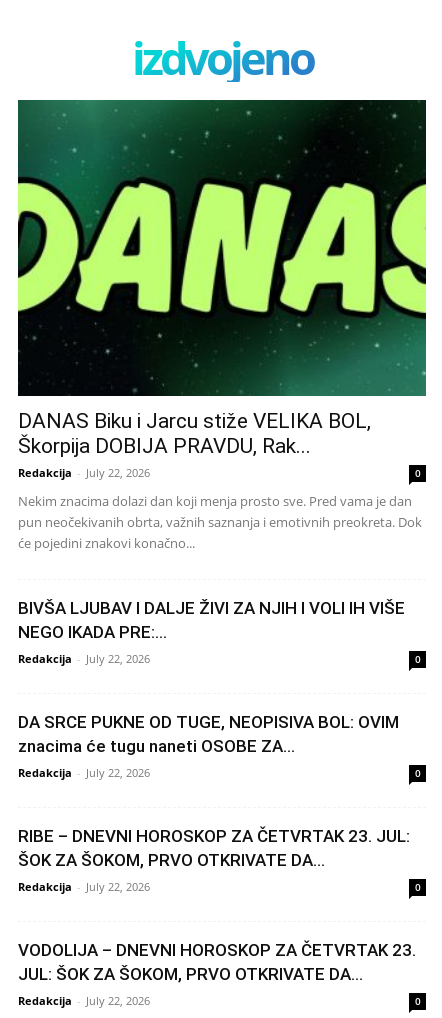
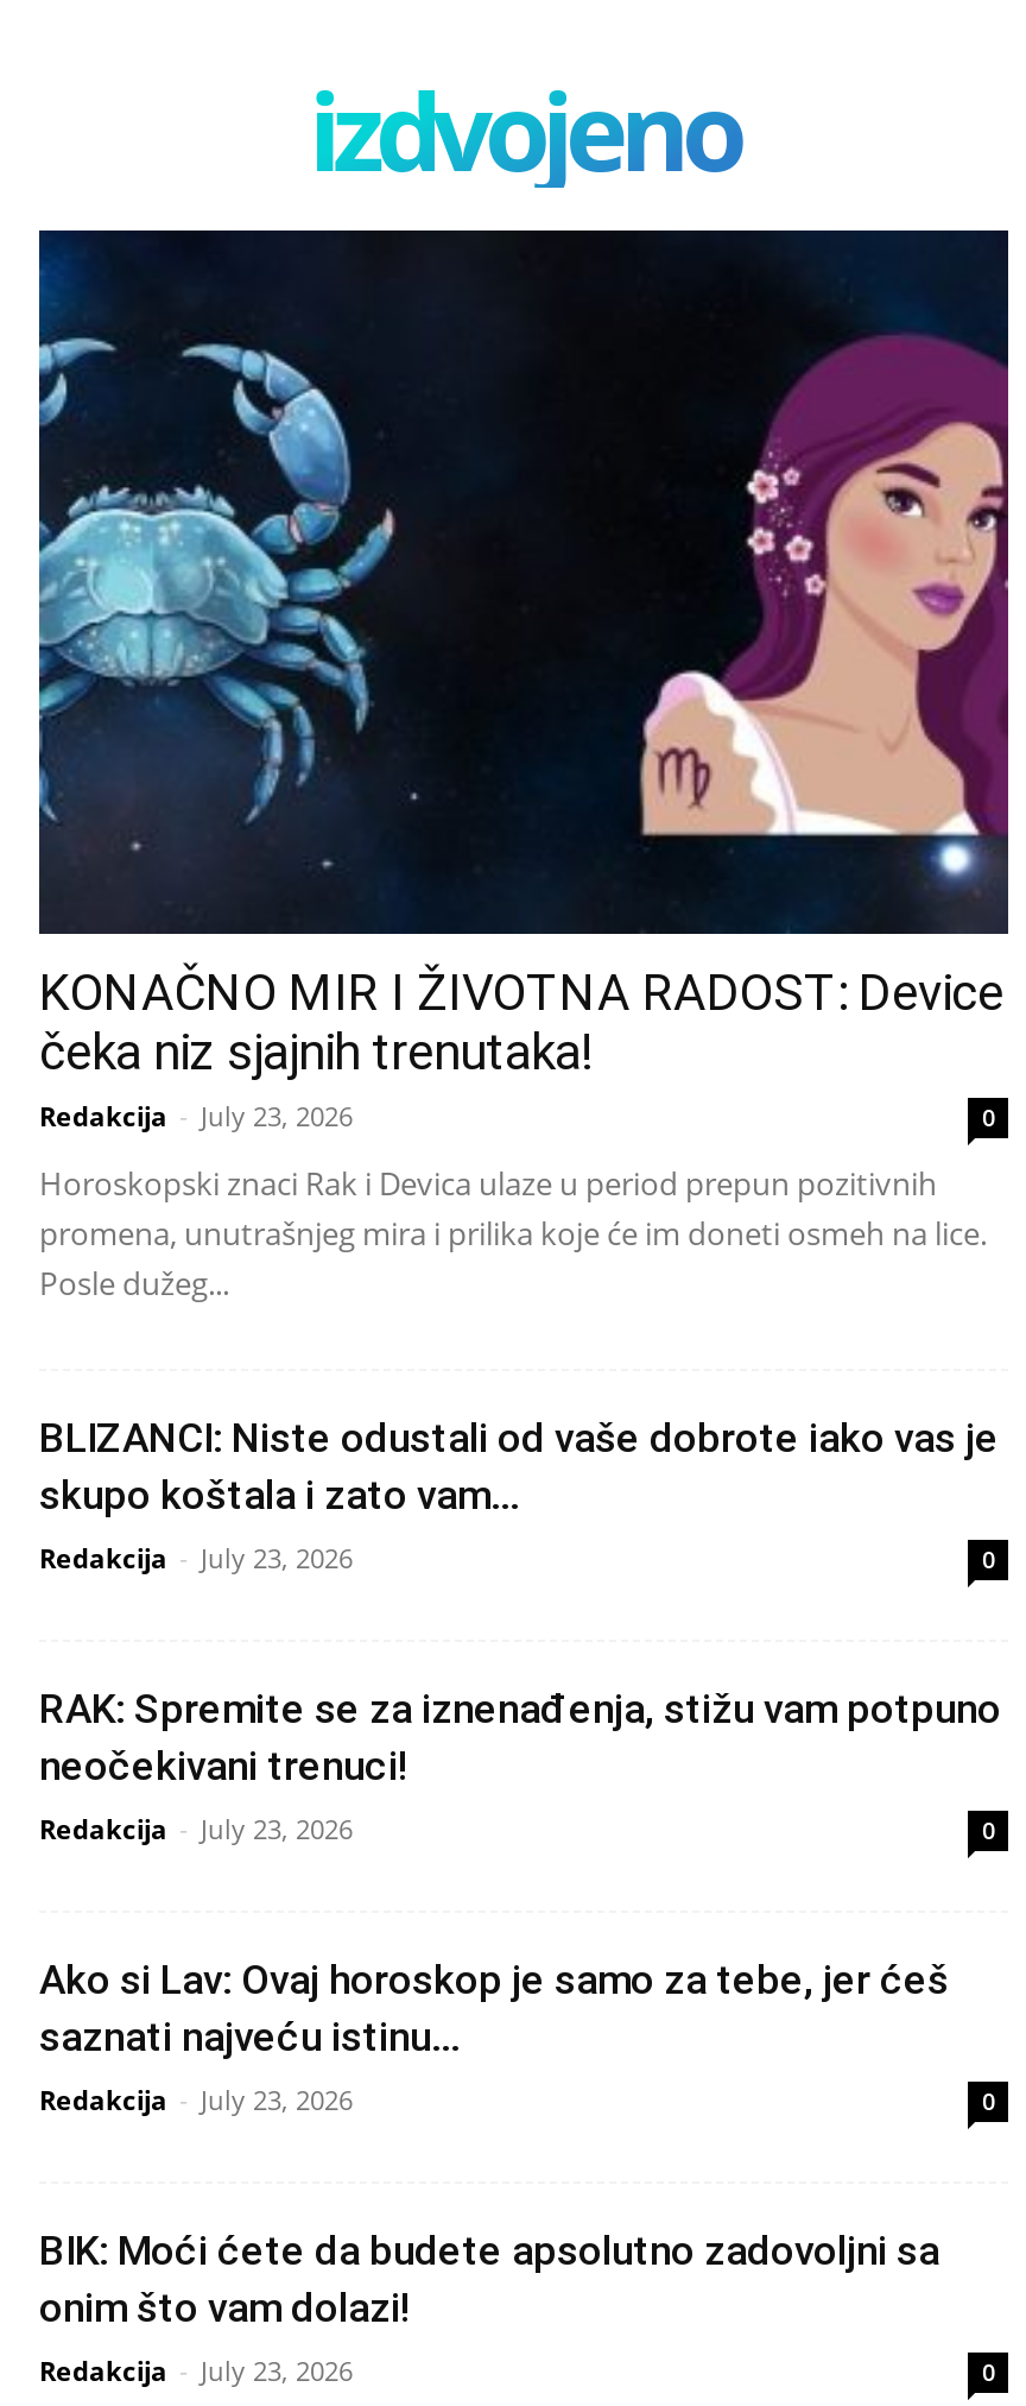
- [image]
- DANAS Biku i Jarcu stiže VELIKA BOL,
- Škorpija DOBIJA PRAVDU, Rak...
- Redakcija - July 22, 2026
+ [image]
+ KONAČNO MIR I ŽIVOTNA RADOST: Device
+ čeka niz sjajnih trenutaka!
+ Redakcija - July 23, 2026

- Nekim znacima dolazi dan koji menja prosto sve. Pred vama je dan
- pun neočekivanih obrta, važnih saznanja i emotivnih preokreta. Dok
- će pojedini znakovi konačno...
+ Horoskopski znaci Rak i Devica ulaze u period prepun pozitivnih
+ promena, unutrašnjeg mira i prilika koje će im doneti osmeh na lice.
+ Posle dužeg...

- BIVŠA LJUBAV I DALJE ŽIVI ZA NJIH I VOLI IH VIŠE
- NEGO IKADA PRE:...
- Redakcija - July 22, 2026
+ BLIZANCI: Niste odustali od vaše dobrote iako vas je
+ skupo koštala i zato vam...
+ Redakcija - July 23, 2026

- DA SRCE PUKNE OD TUGE, NEOPISIVA BOL: OVIM
- znacima će tugu naneti OSOBE ZA...
- Redakcija - July 22, 2026
+ RAK: Spremite se za iznenađenja, stižu vam potpuno
+ neočekivani trenuci!
+ Redakcija - July 23, 2026

- RIBE – DNEVNI HOROSKOP ZA ČETVRTAK 23. JUL:
- ŠOK ZA ŠOKOM, PRVO OTKRIVATE DA...
- Redakcija - July 22, 2026
+ Ako si Lav: Ovaj horoskop je samo za tebe, jer ćeš
+ saznati najveću istinu...
+ Redakcija - July 23, 2026

- VODOLIJA – DNEVNI HOROSKOP ZA ČETVRTAK 23.
- JUL: ŠOK ZA ŠOKOM, PRVO OTKRIVATE DA...
- Redakcija - July 22, 2026
+ BIK: Moći ćete da budete apsolutno zadovoljni sa
+ onim što vam dolazi!
+ Redakcija - July 23, 2026
